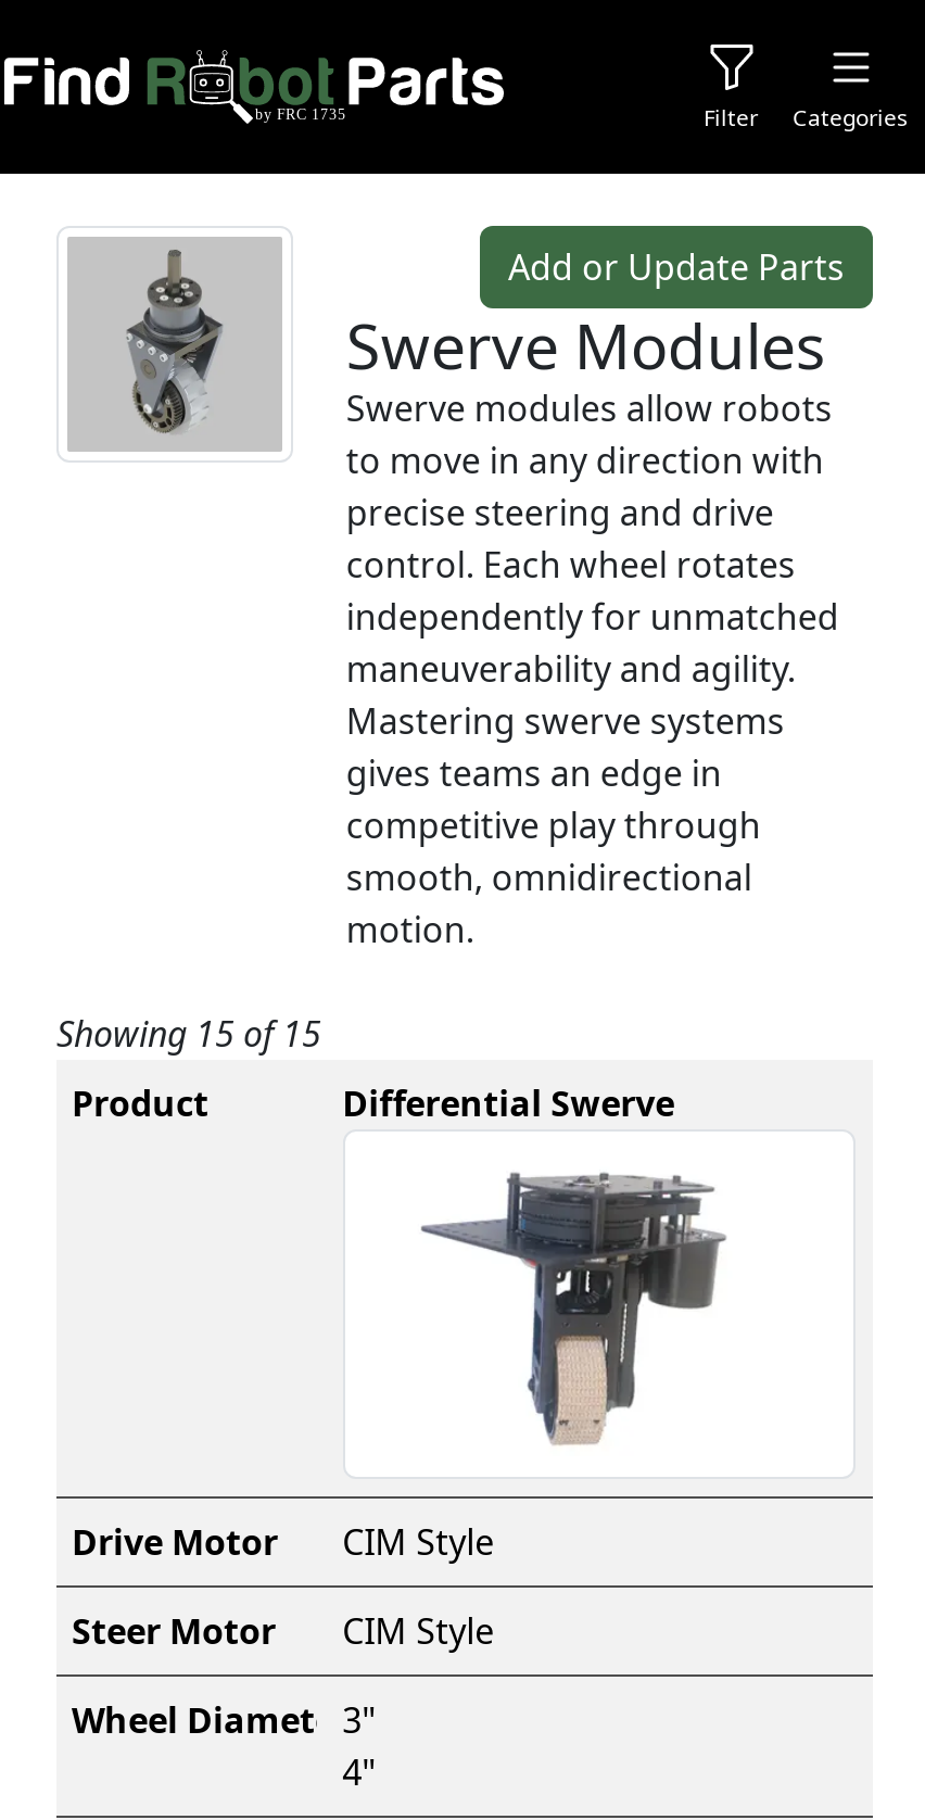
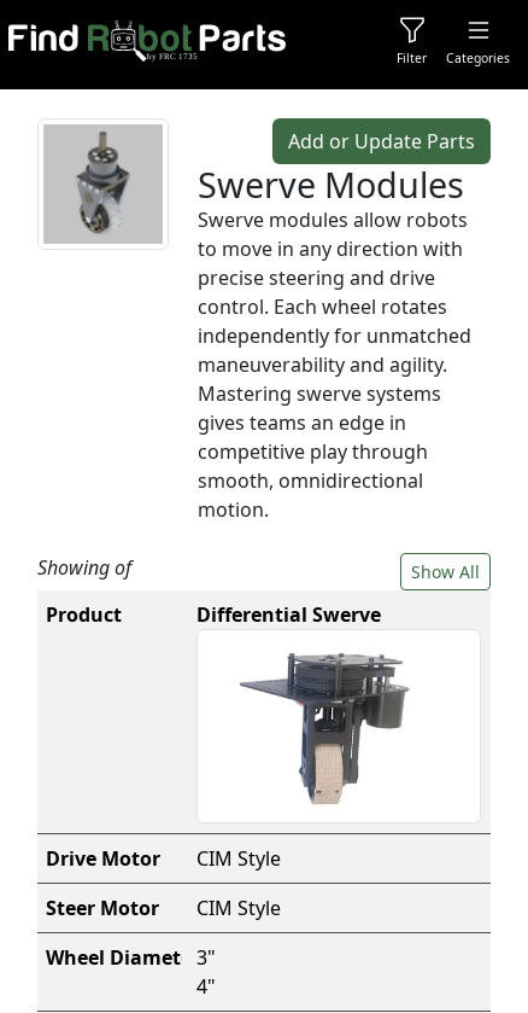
- Showing 15 of 15
+ Showing of
+ Show All
